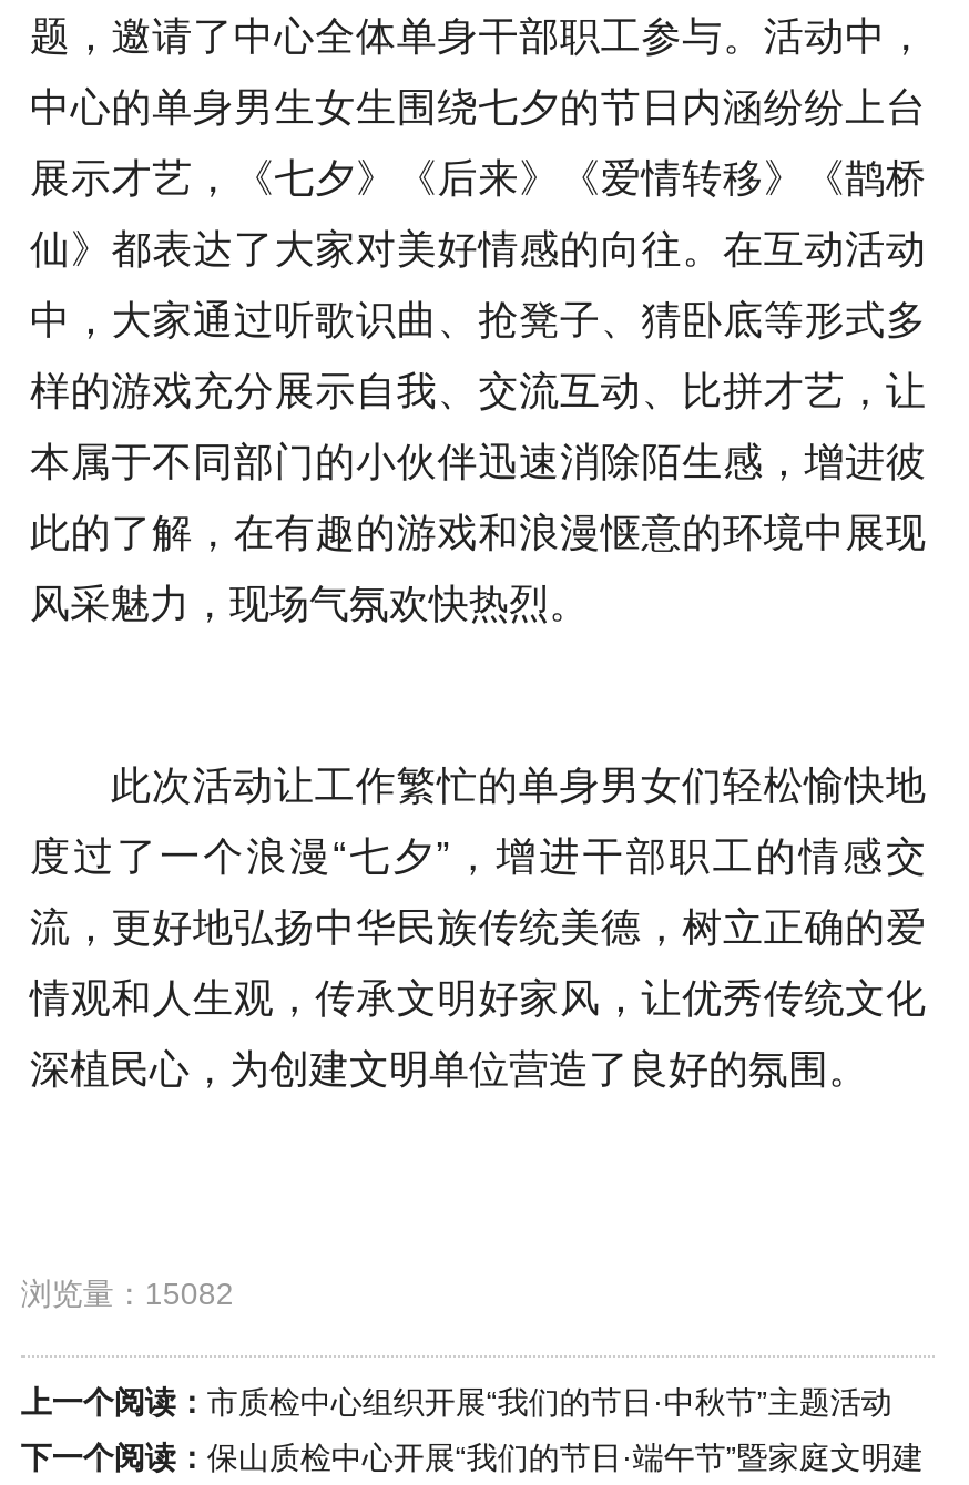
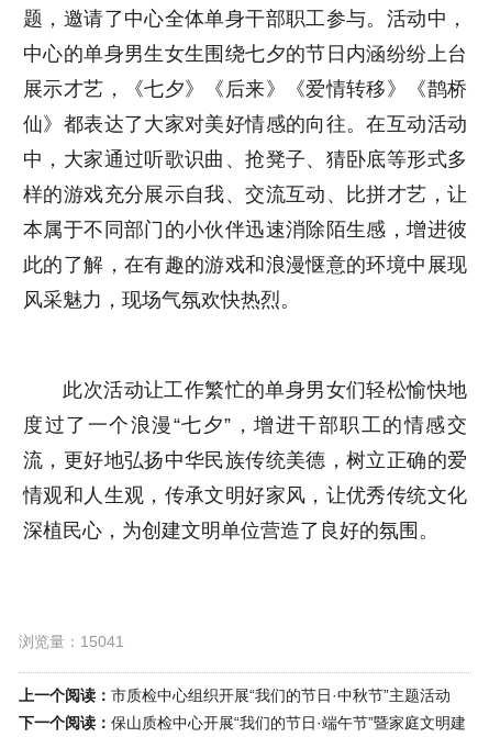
- 浏览量：15082
+ 浏览量：15041
